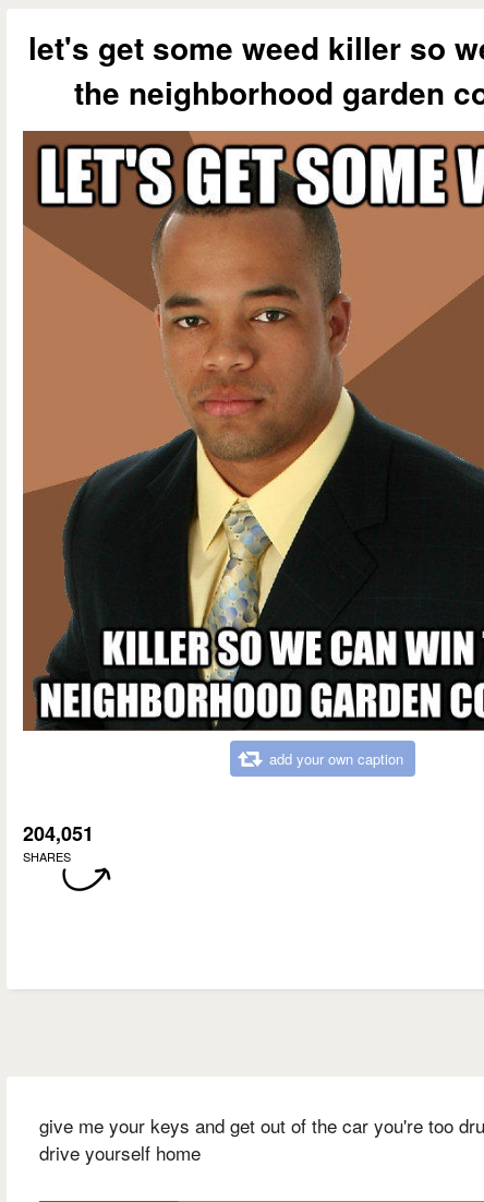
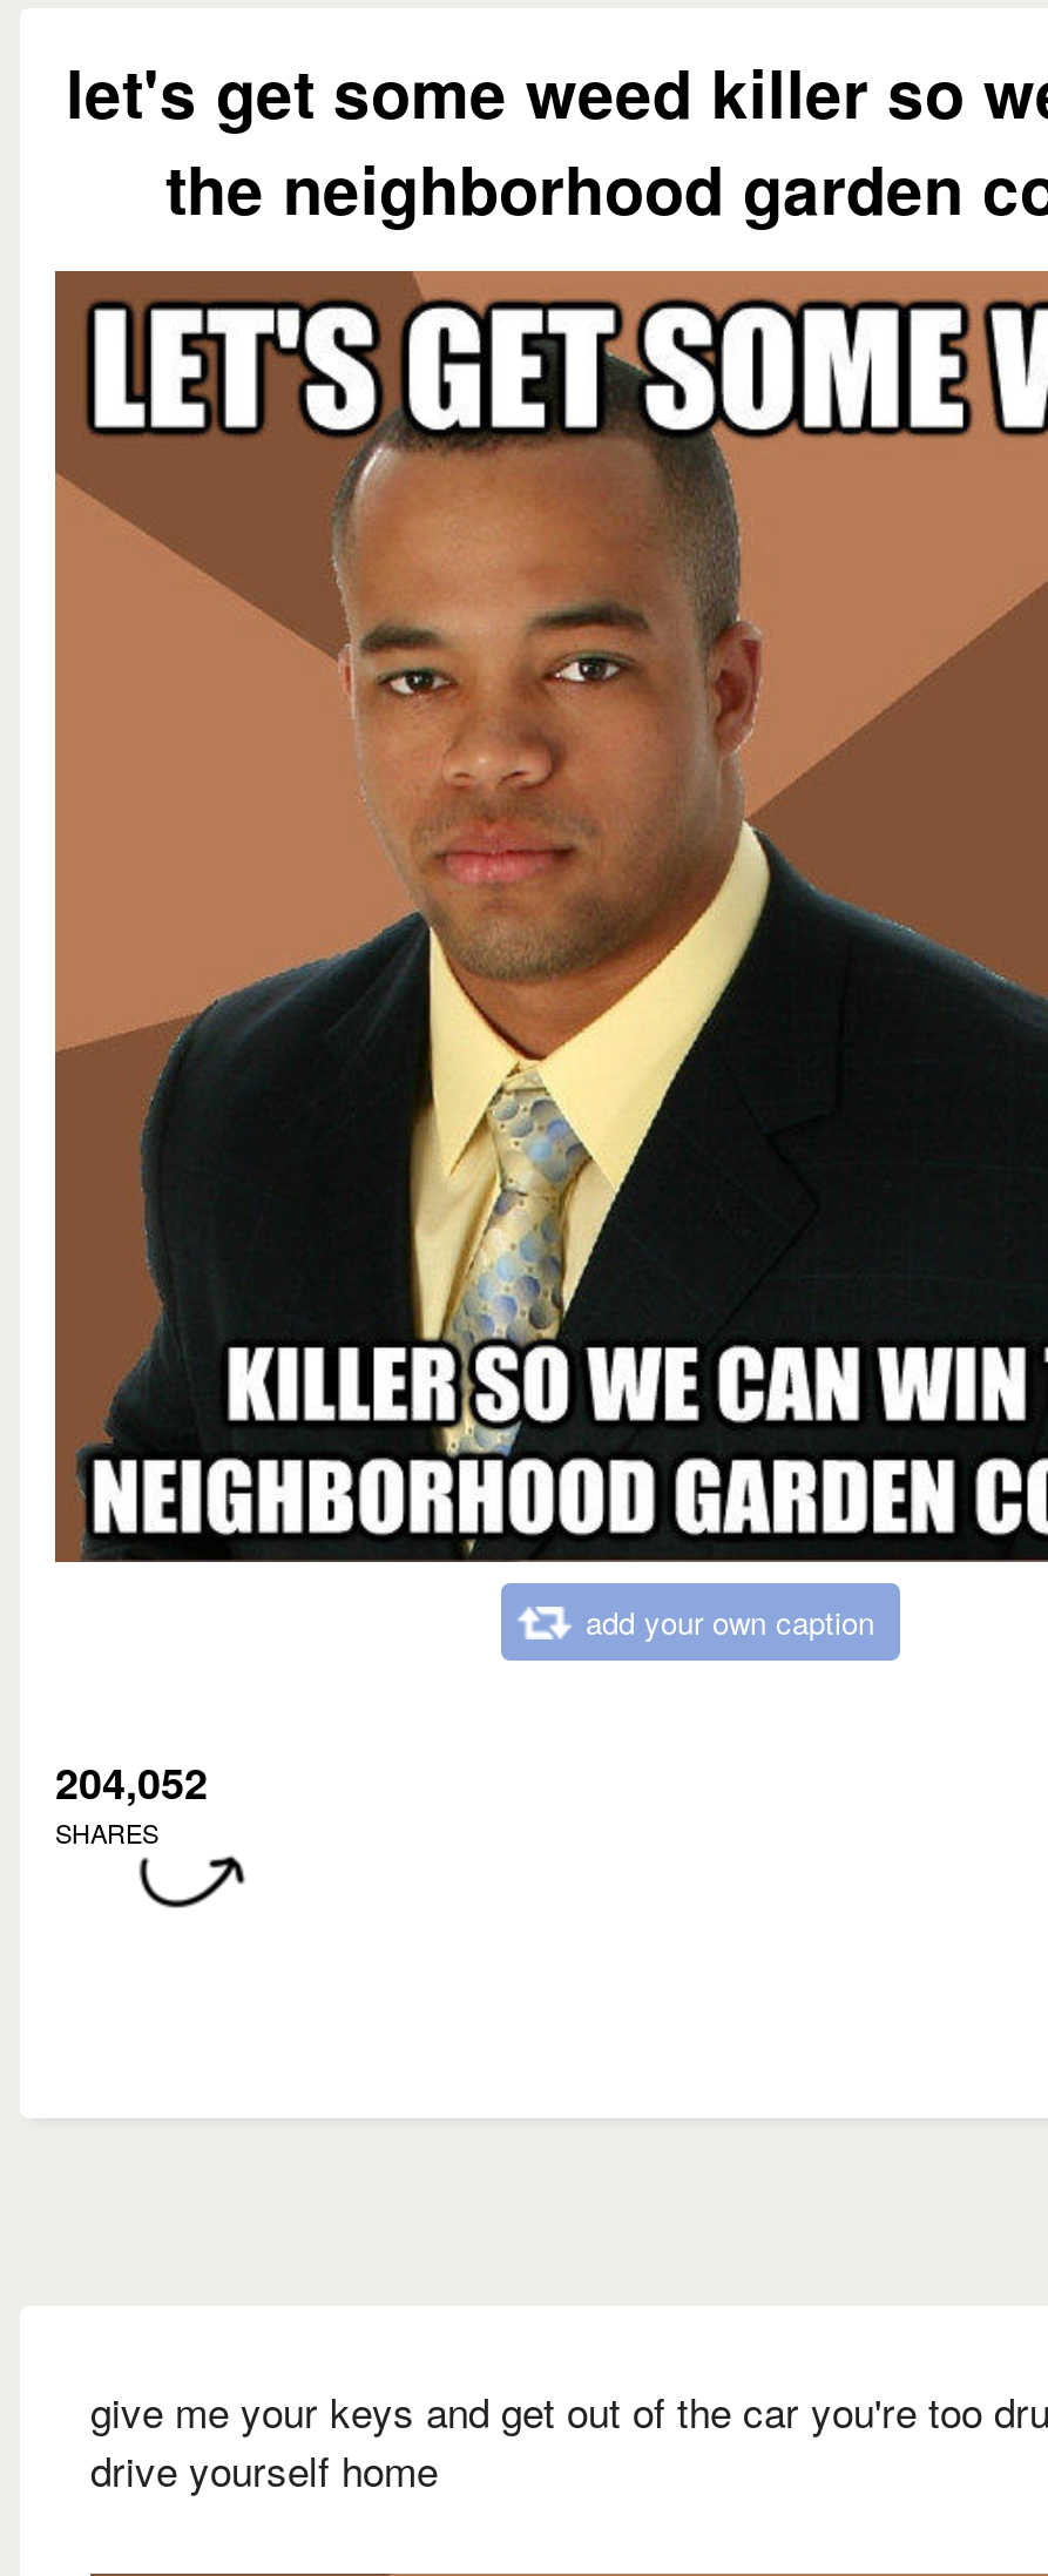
- 204,051
+ 204,052
